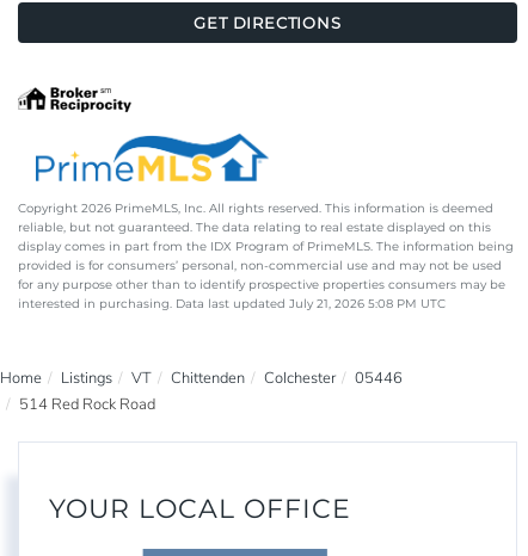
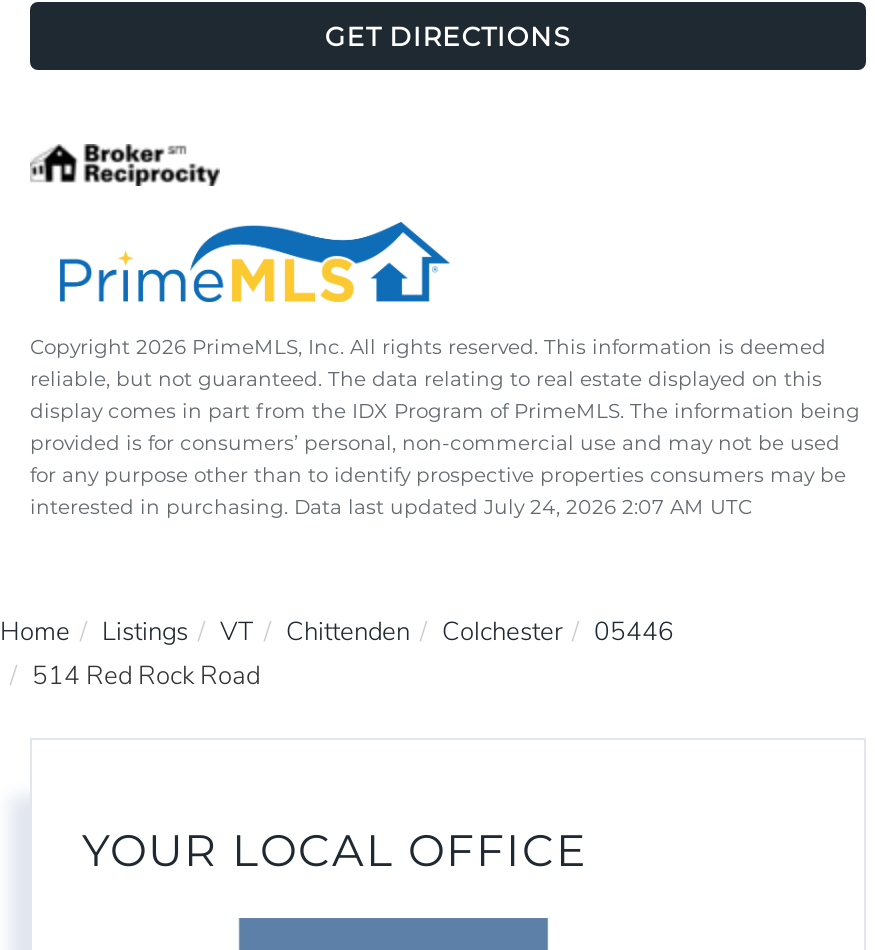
- interested in purchasing. Data last updated July 21, 2026 5:08 PM UTC
+ interested in purchasing. Data last updated July 24, 2026 2:07 AM UTC
